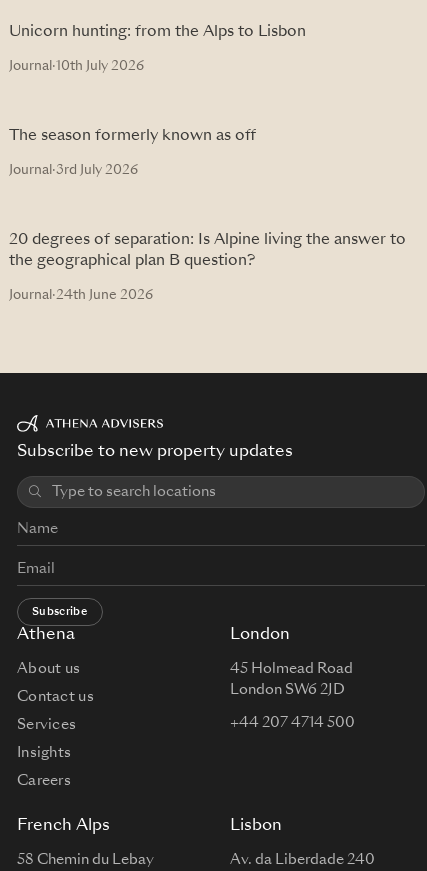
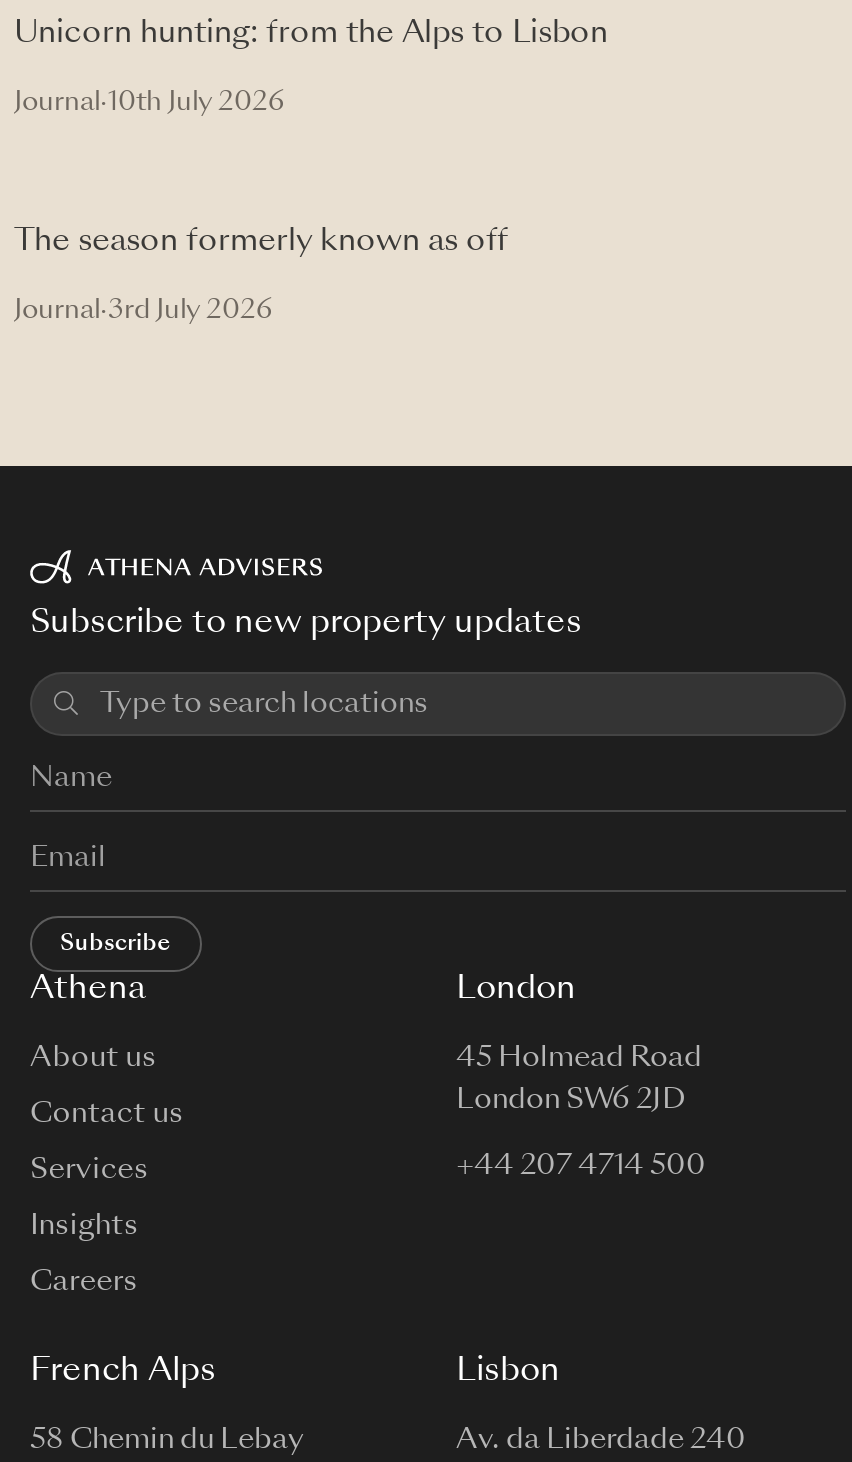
- 20 degrees of separation: Is Alpine living the answer to
- the geographical plan B question?
- Journal·24th June 2026
